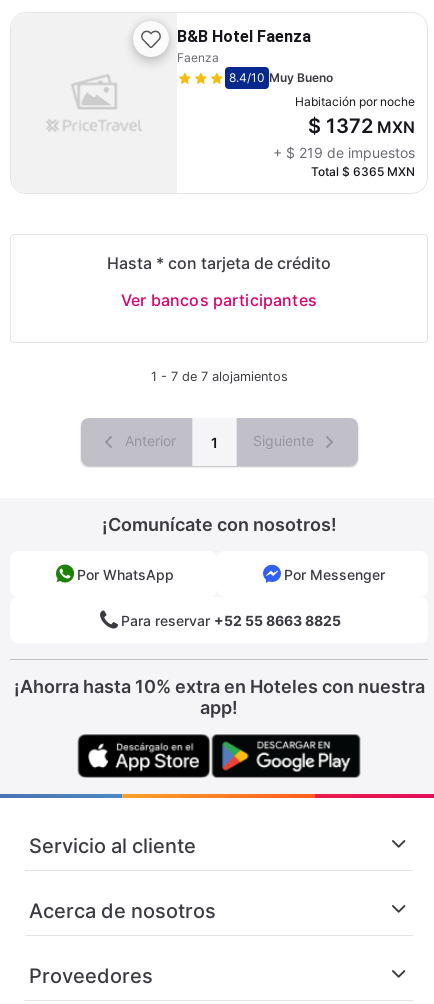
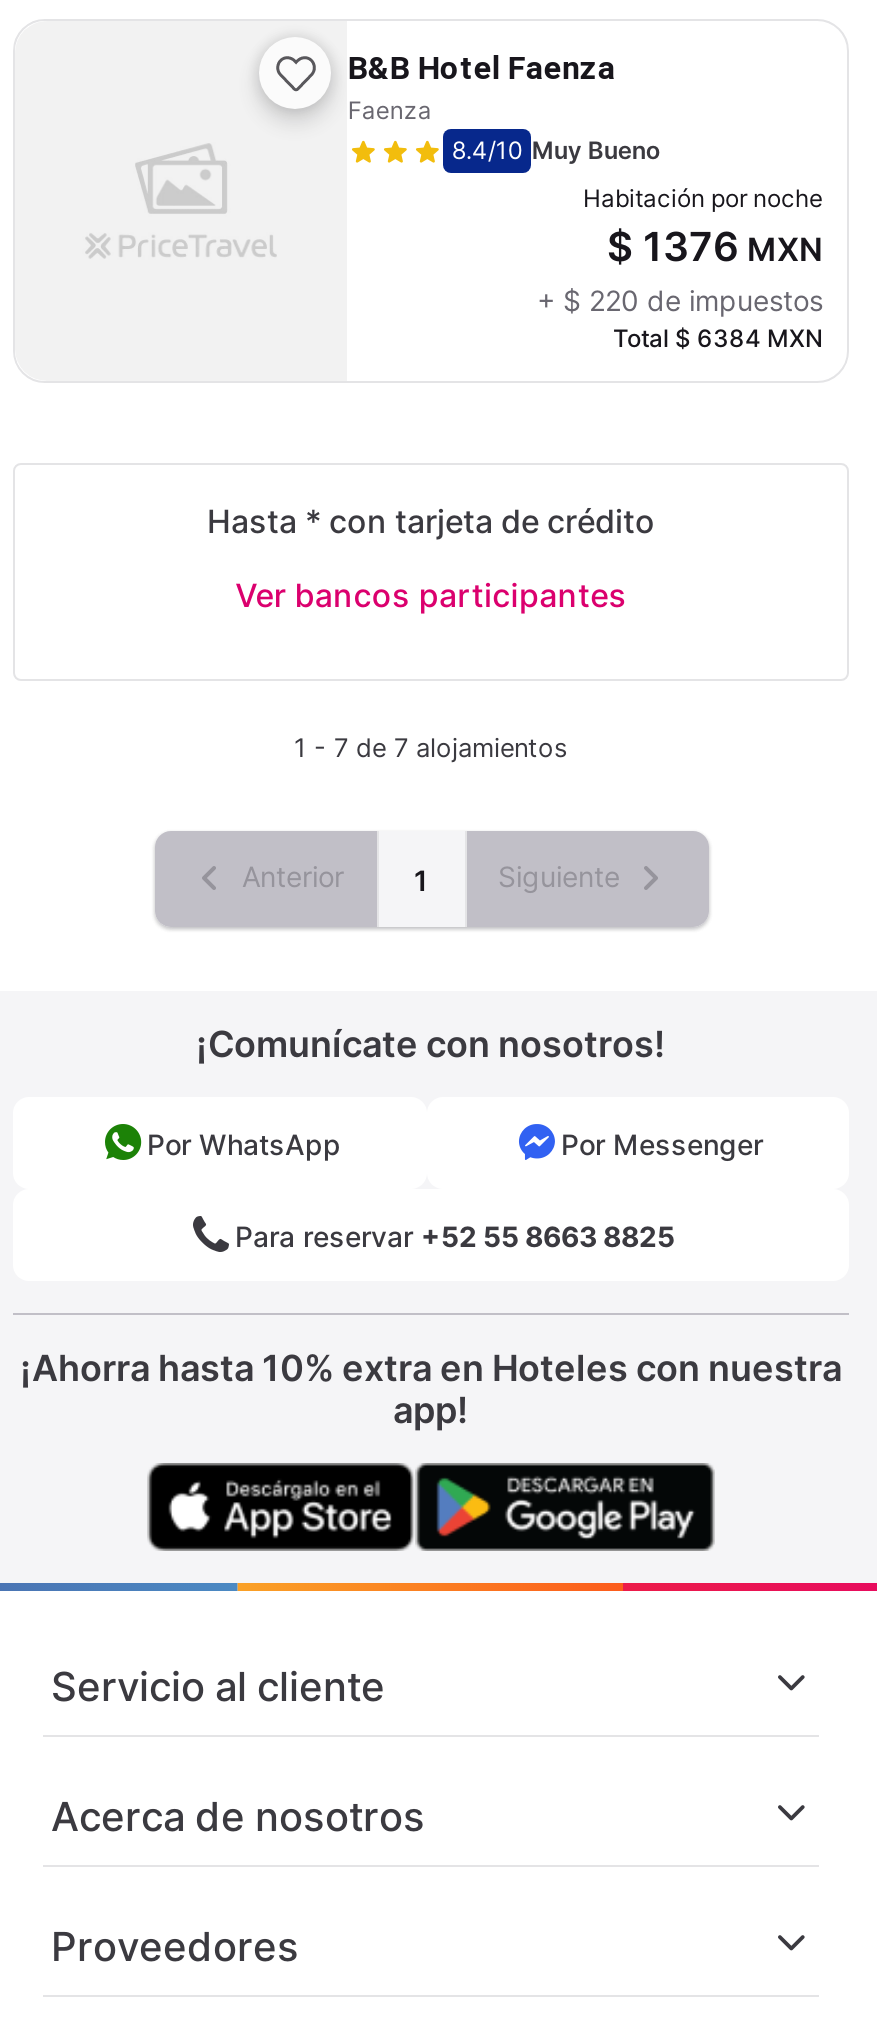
- $ 1372 MXN
+ $ 1376 MXN

- + $ 219 de impuestos
+ + $ 220 de impuestos

- Total $ 6365 MXN
+ Total $ 6384 MXN
